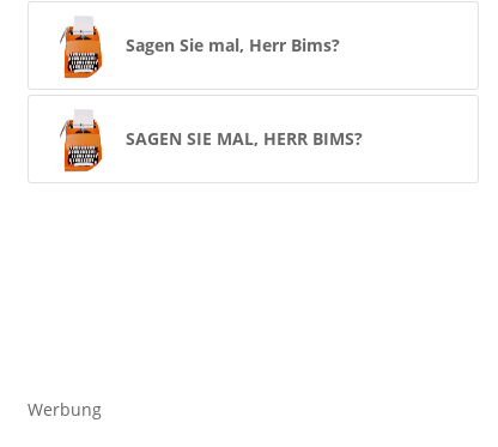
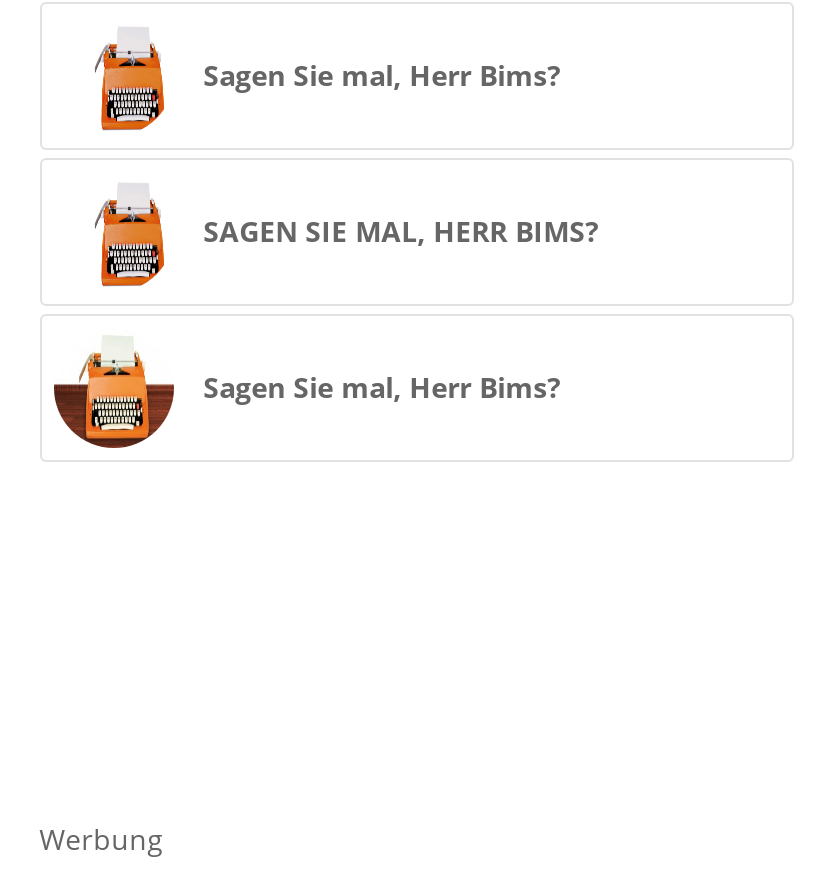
+ [image]
+ Sagen Sie mal, Herr Bims?
